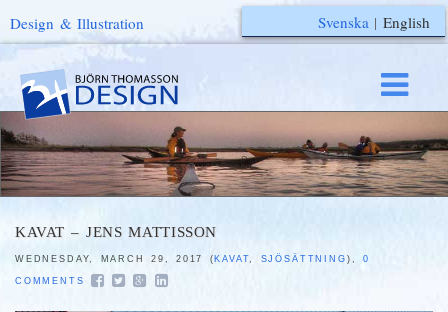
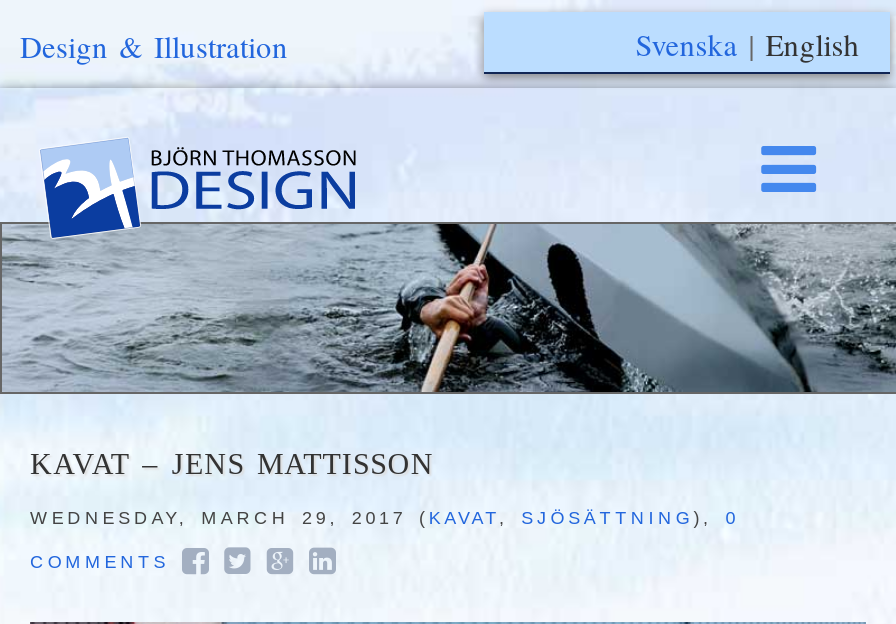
- [image]
+ [image]
